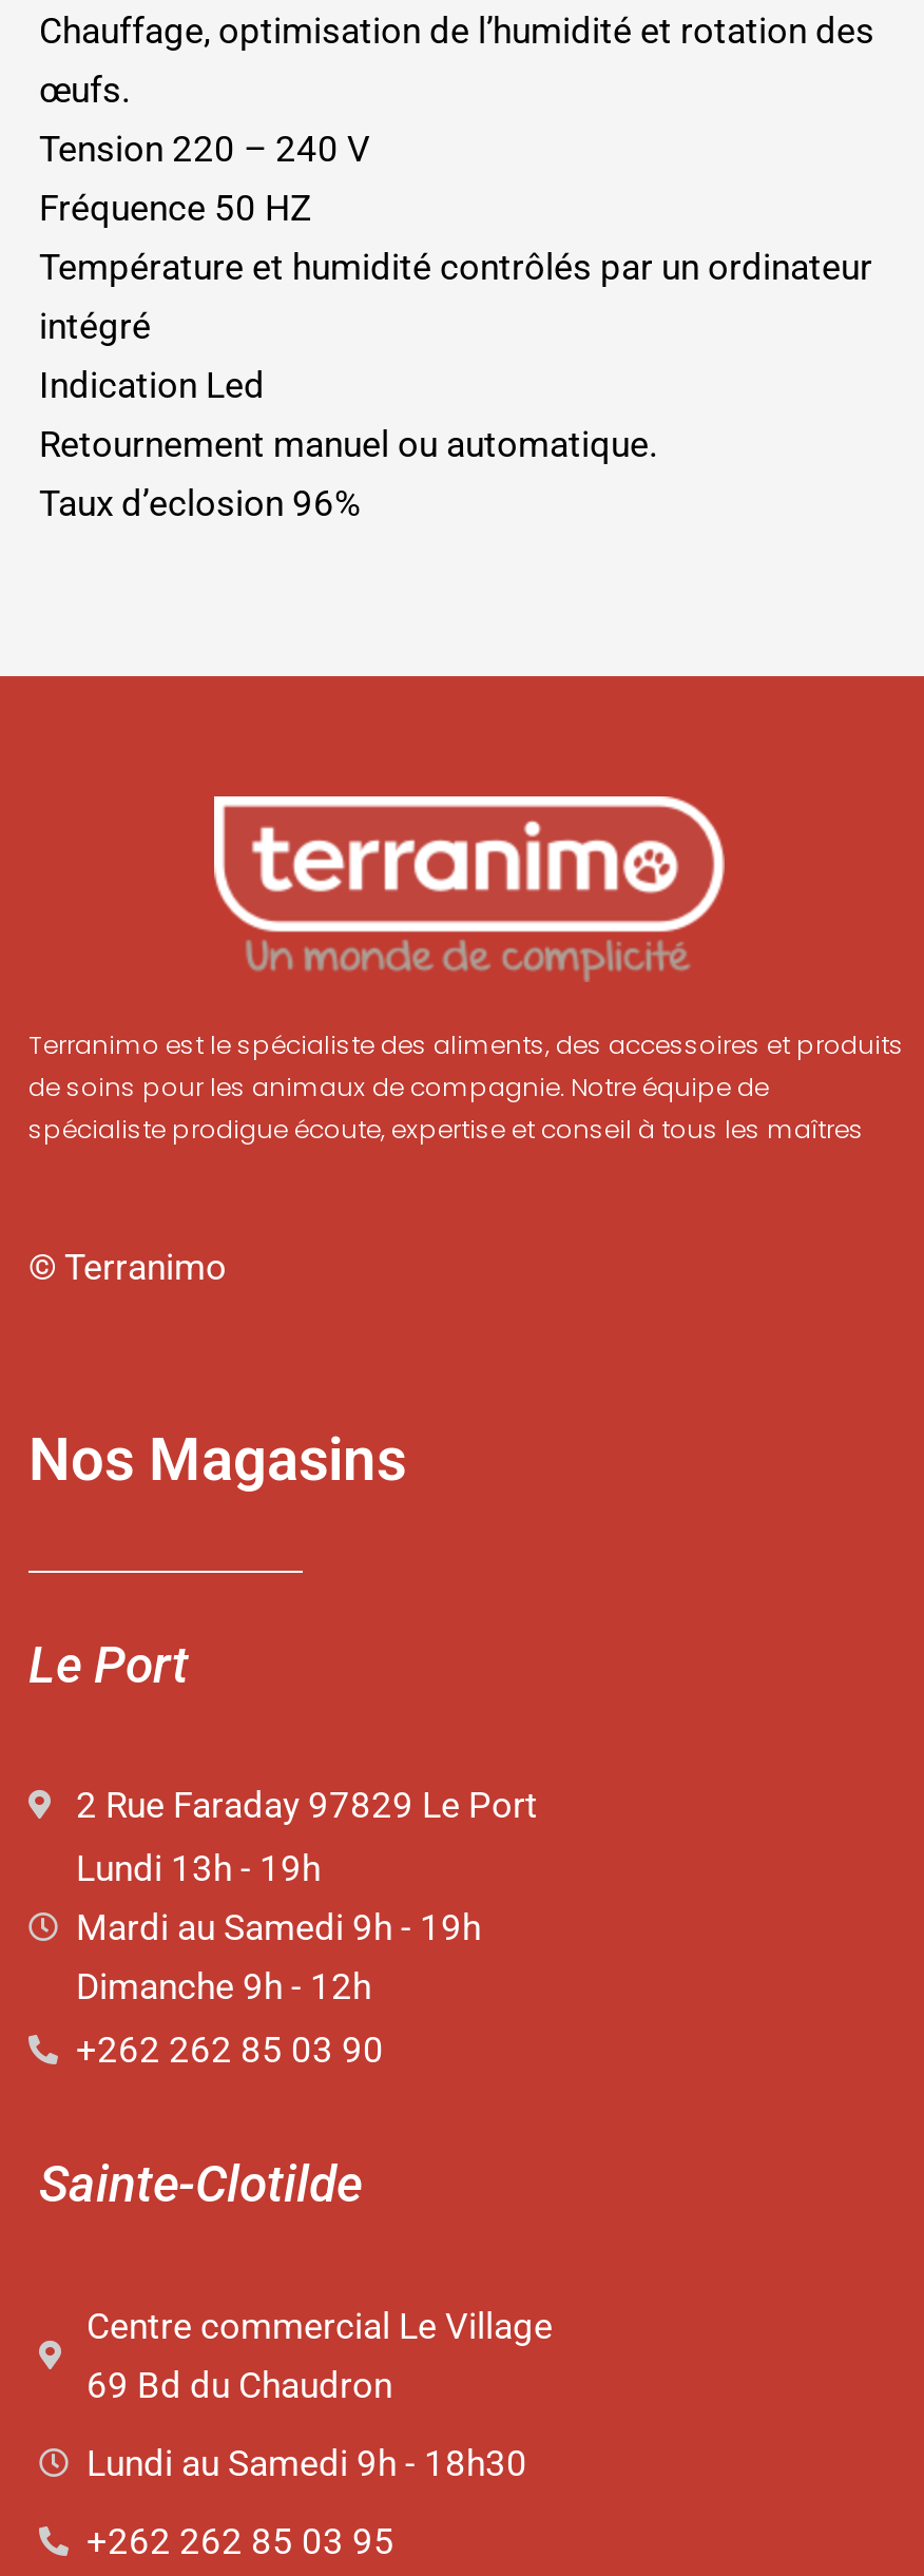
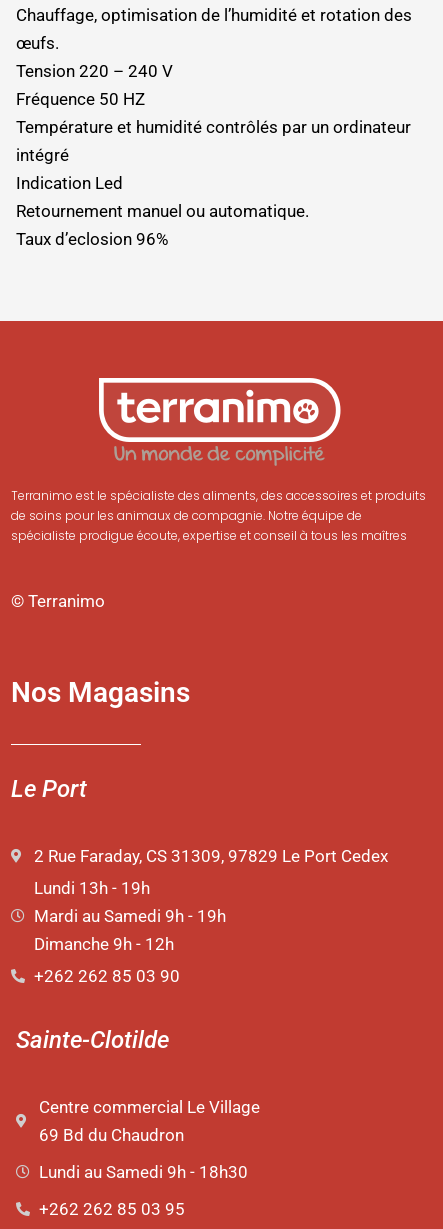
- 2 Rue Faraday 97829 Le Port
+ 2 Rue Faraday, CS 31309, 97829 Le Port Cedex
